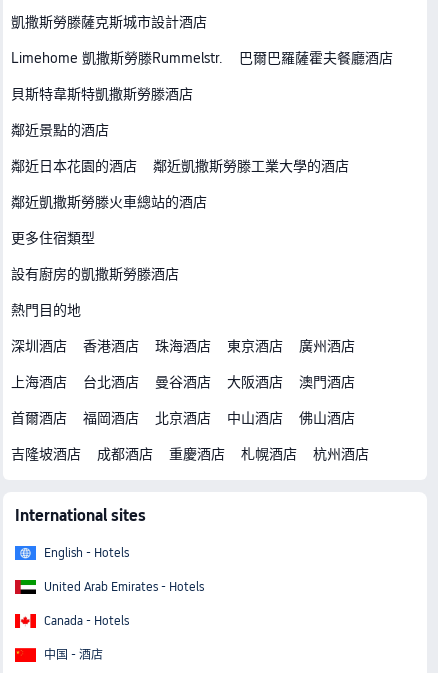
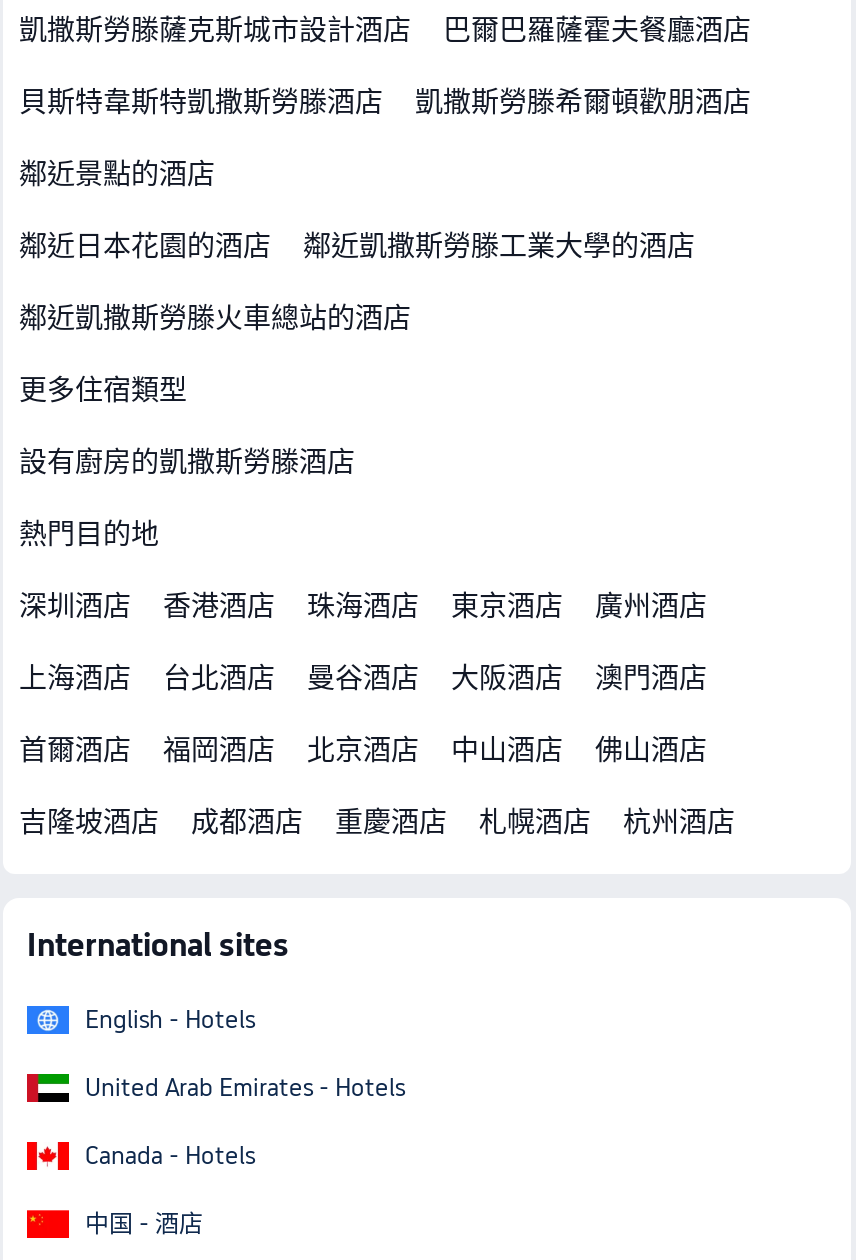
- Limehome 凱撒斯勞滕Rummelstr.

+ 凱撒斯勞滕希爾頓歡朋酒店
